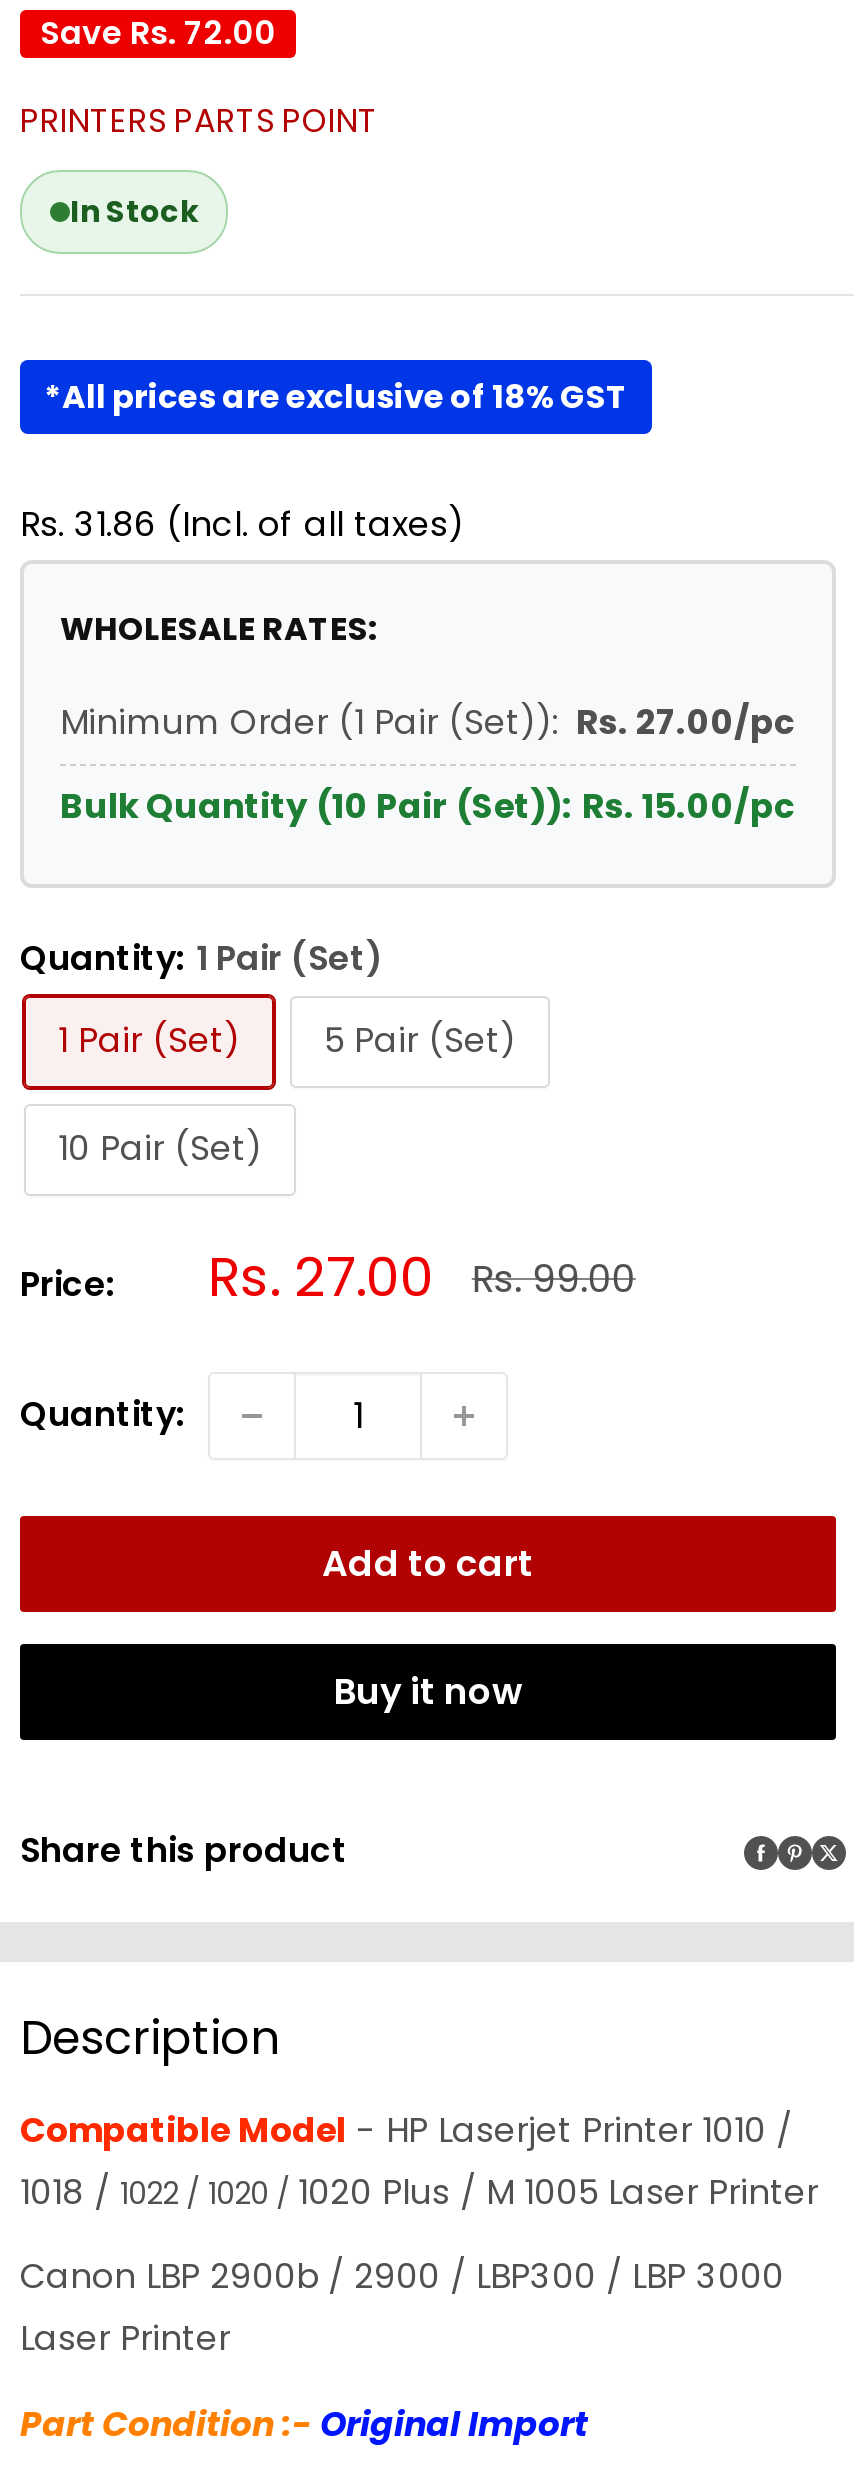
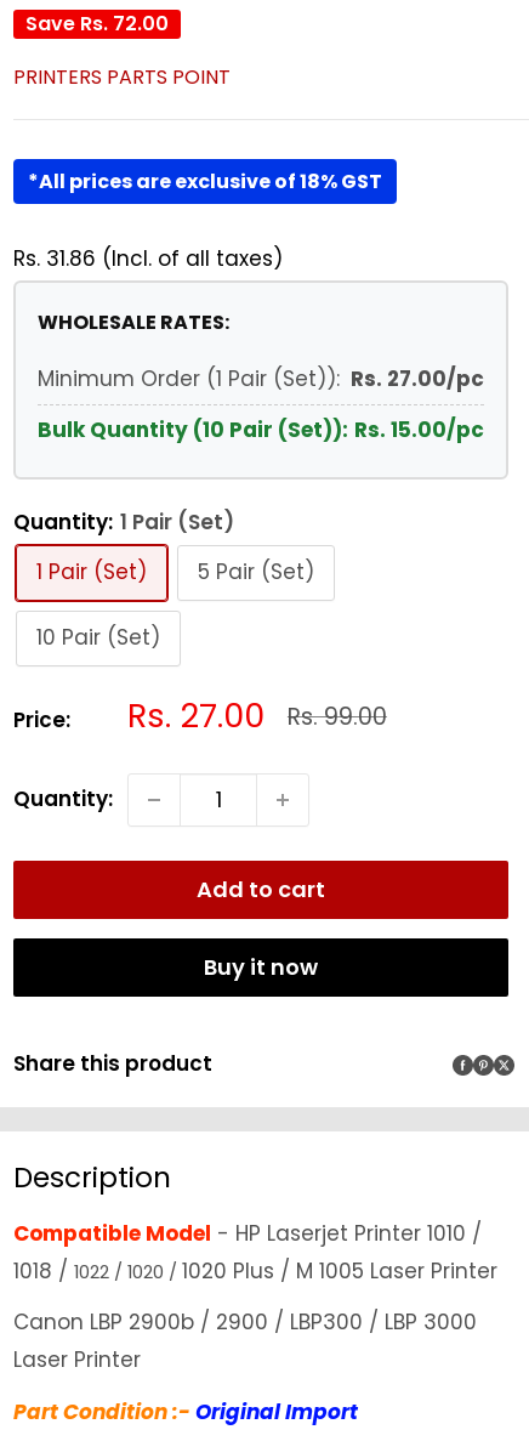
- In Stock
